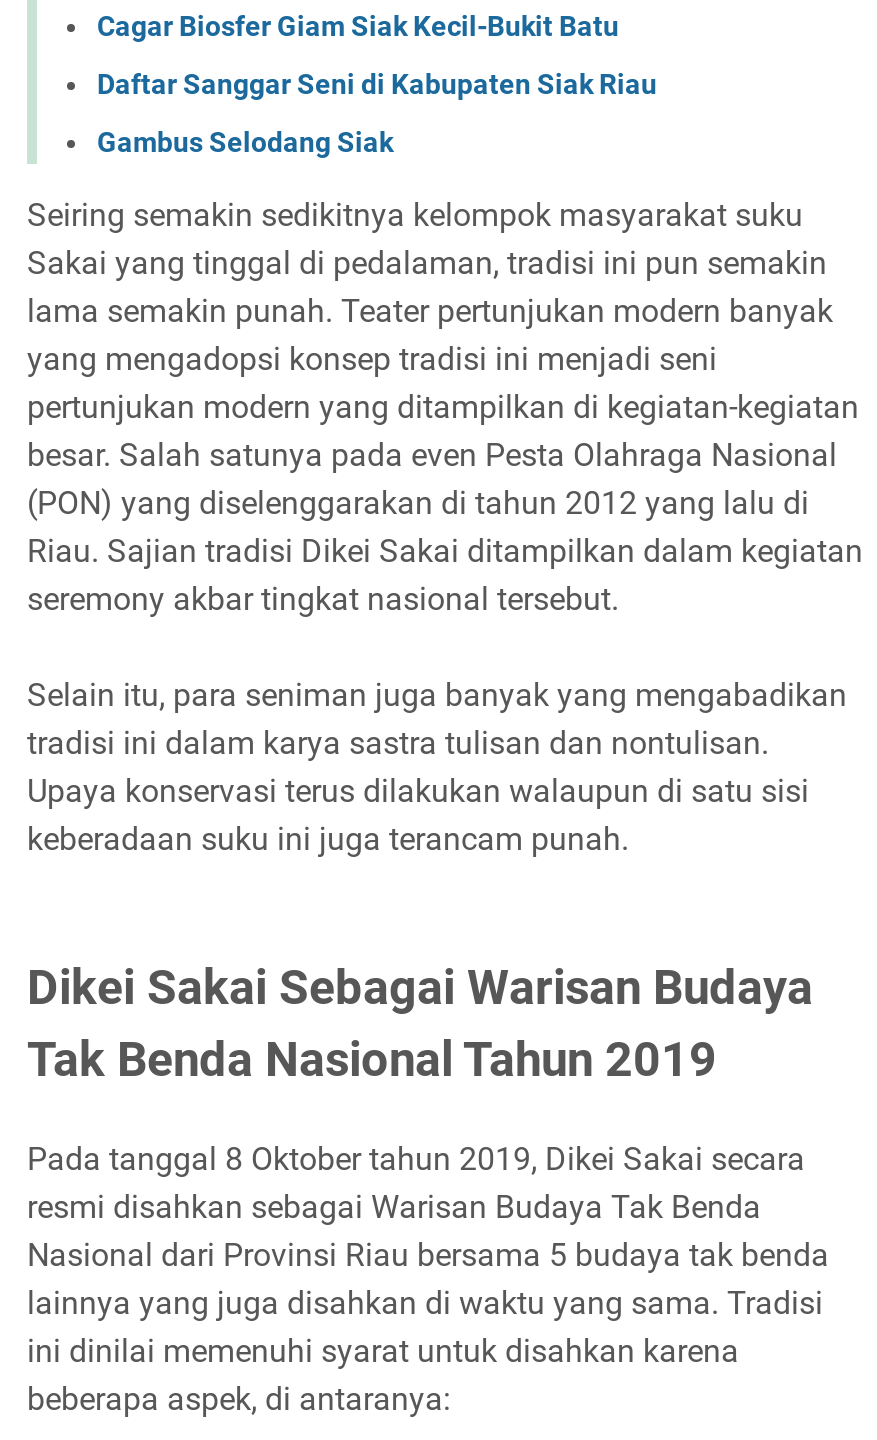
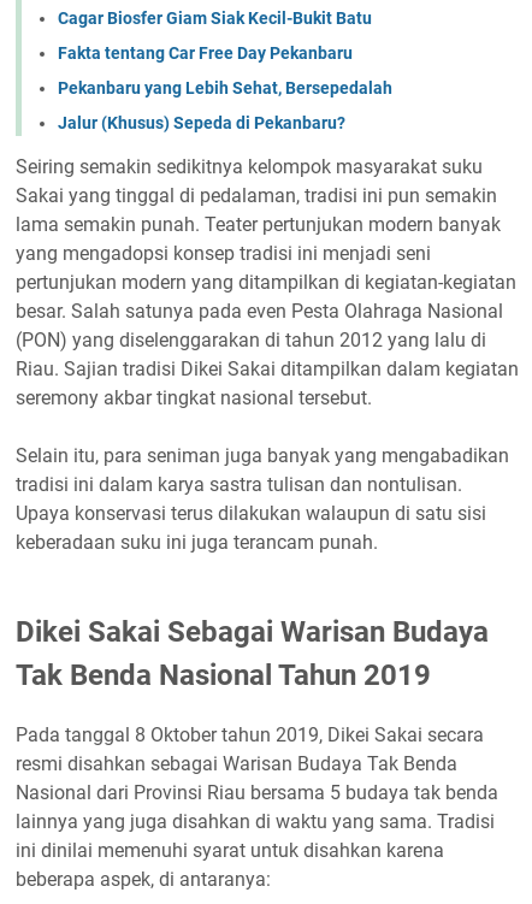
- Daftar Sanggar Seni di Kabupaten Siak Riau
- Gambus Selodang Siak
+ Fakta tentang Car Free Day Pekanbaru
+ Pekanbaru yang Lebih Sehat, Bersepedalah
+ Jalur (Khusus) Sepeda di Pekanbaru?
